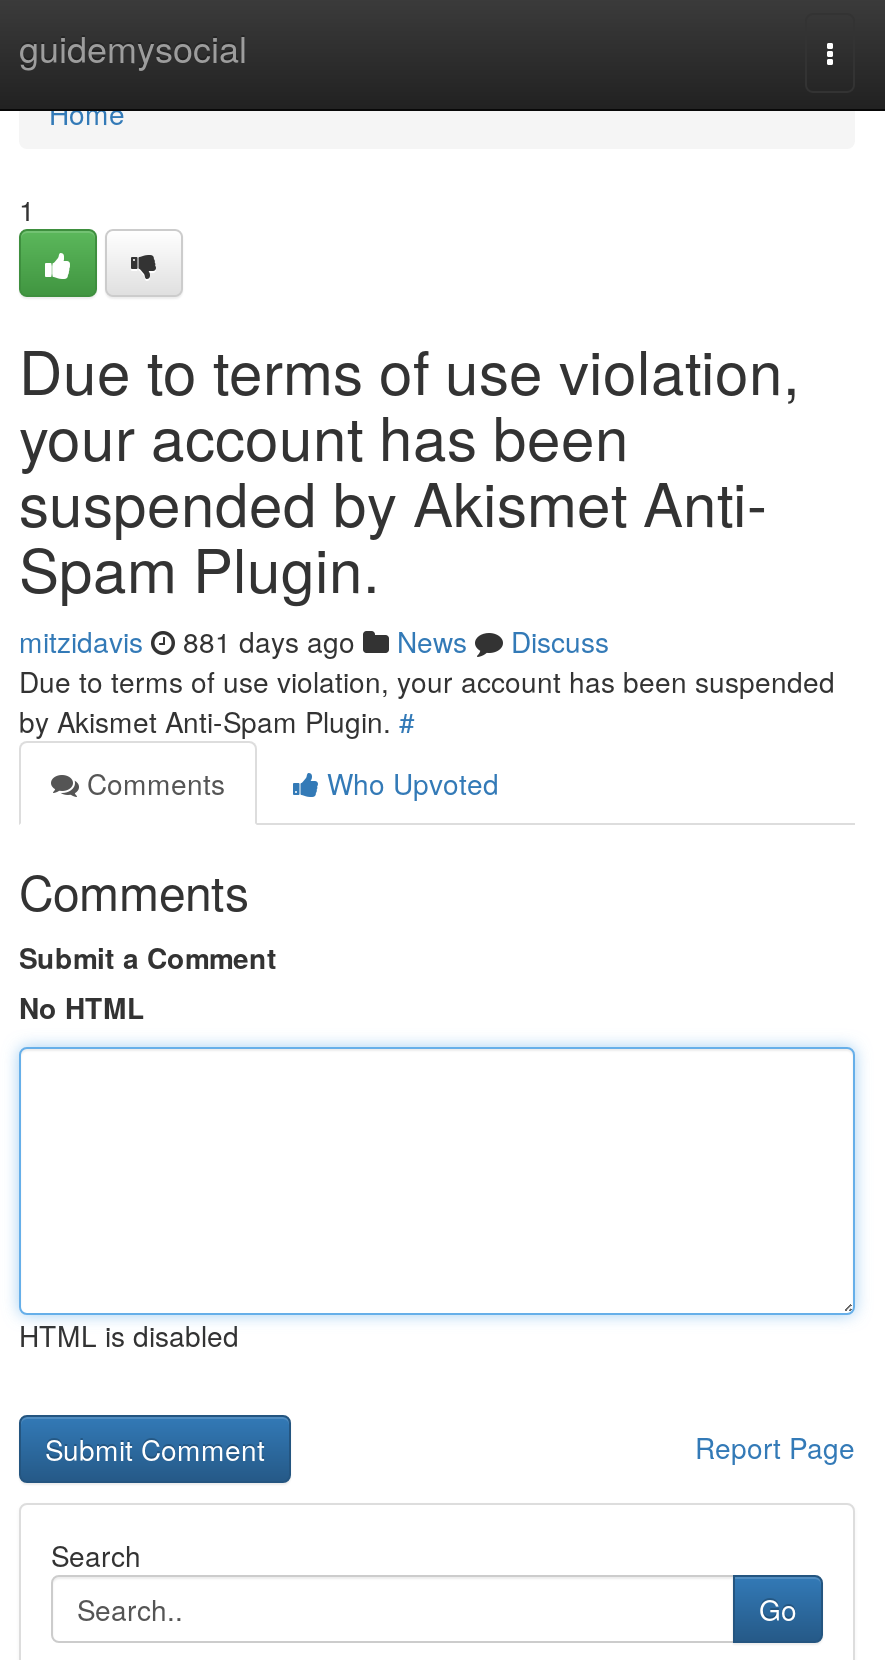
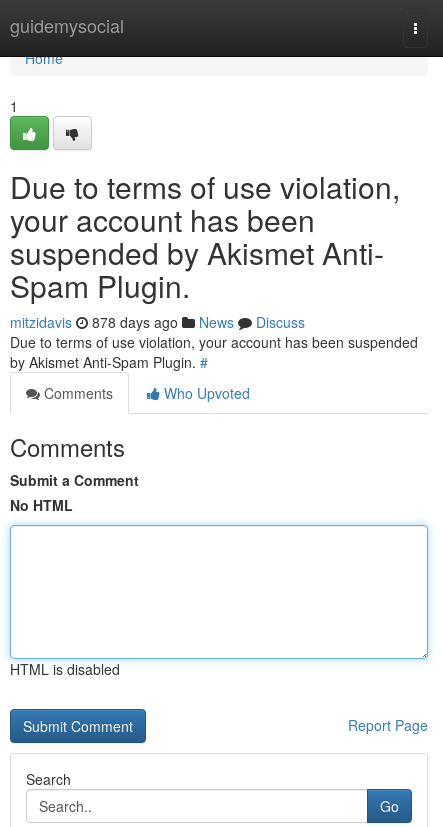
- mitzidavis 881 days ago News Discuss
+ mitzidavis 878 days ago News Discuss
